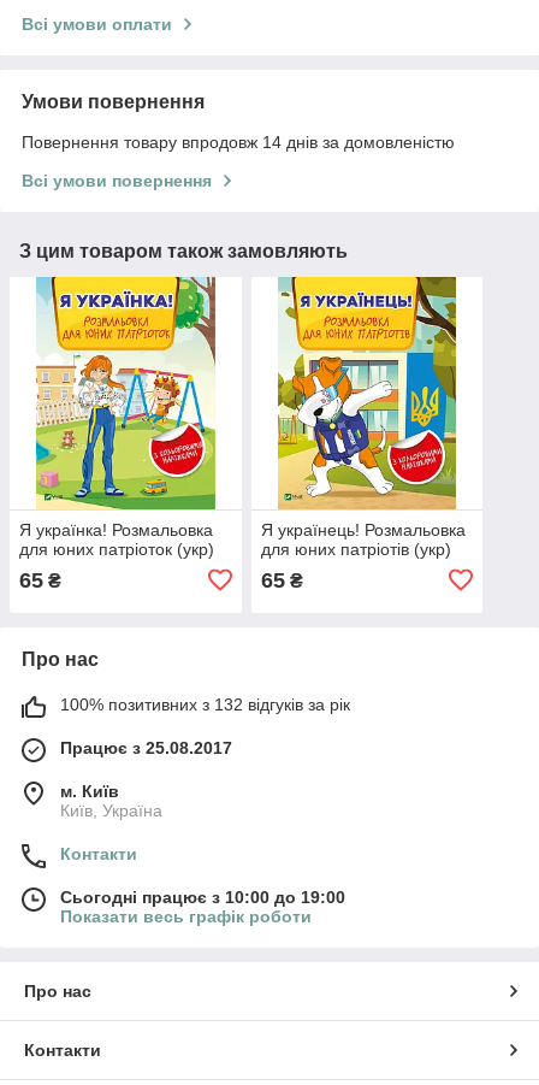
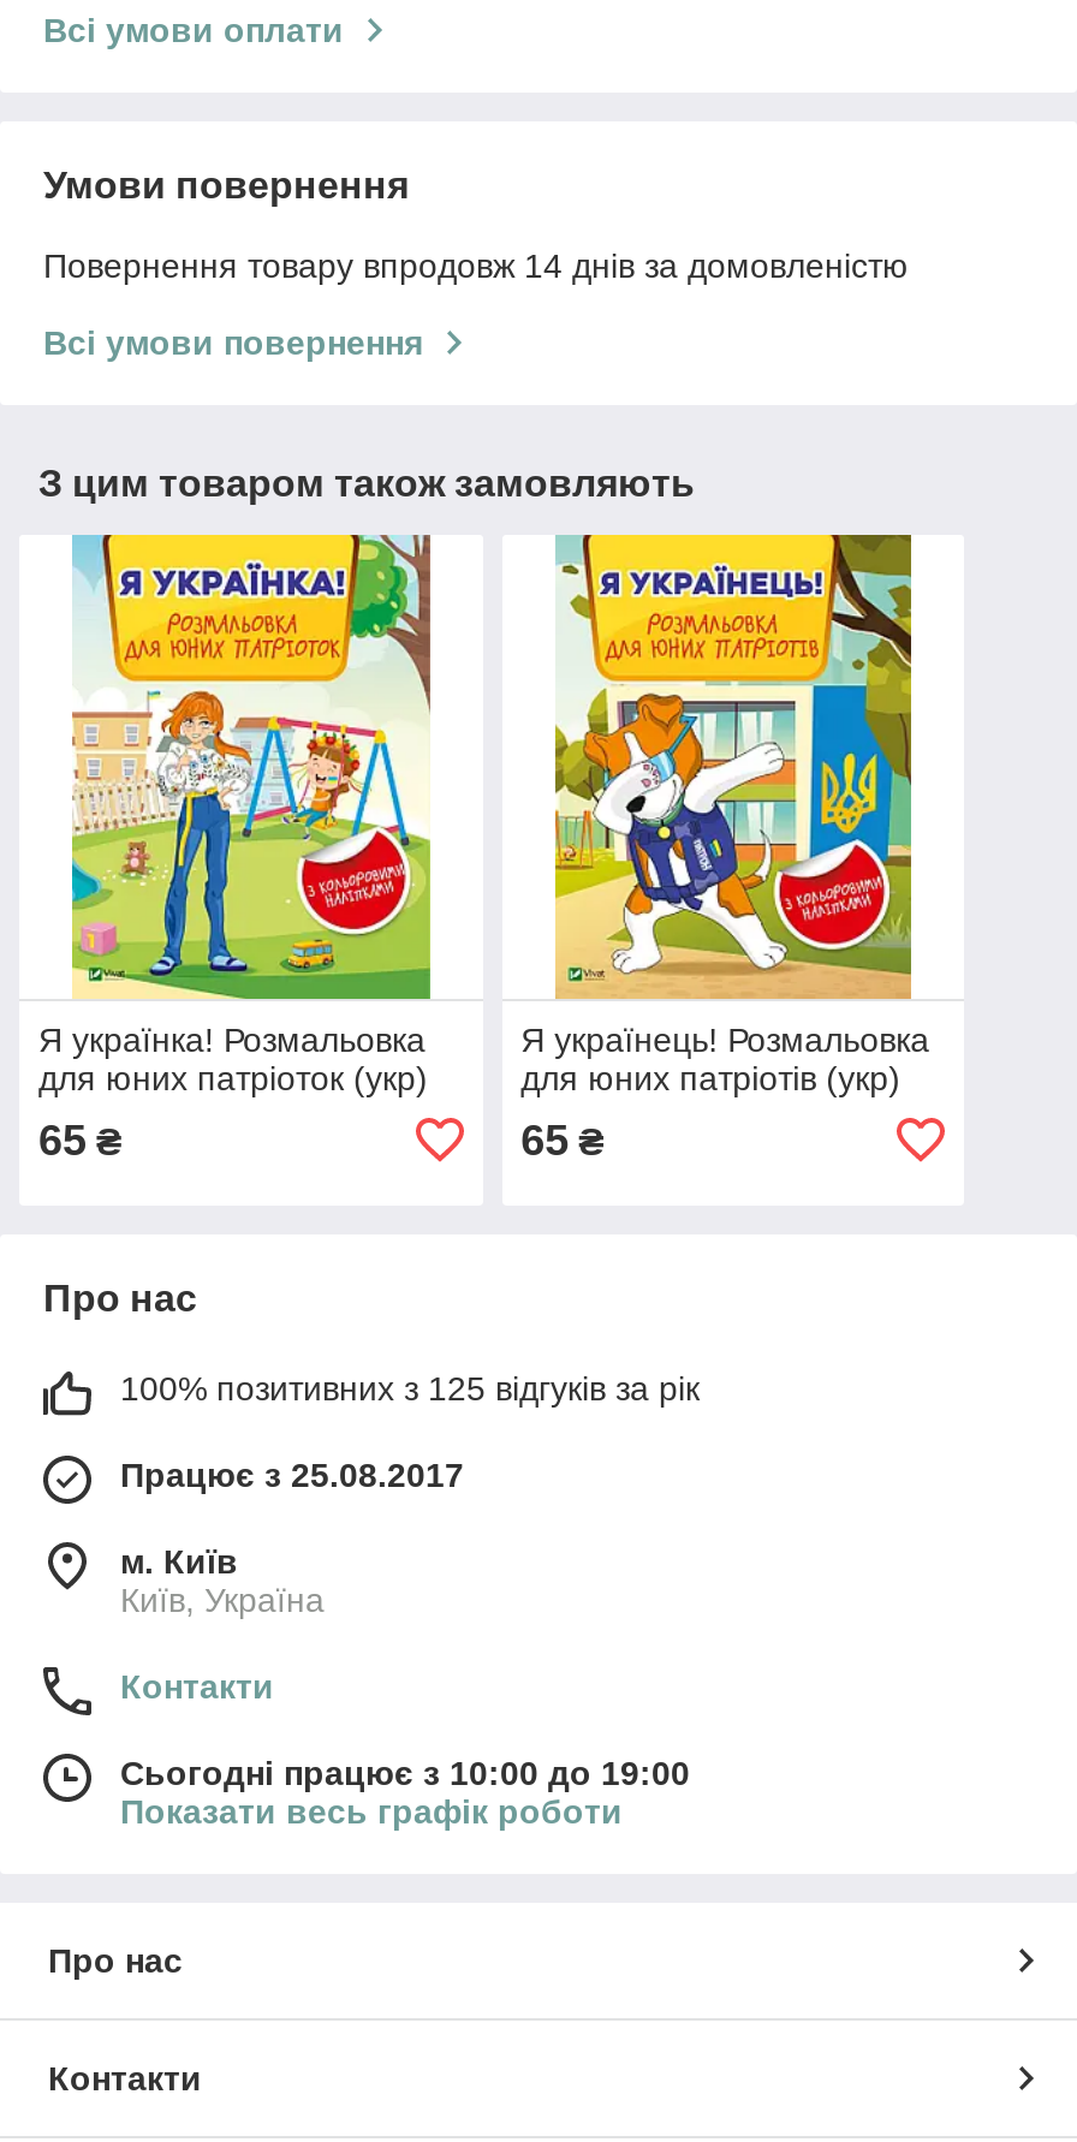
- 100% позитивних з 132 відгуків за рік
+ 100% позитивних з 125 відгуків за рік
